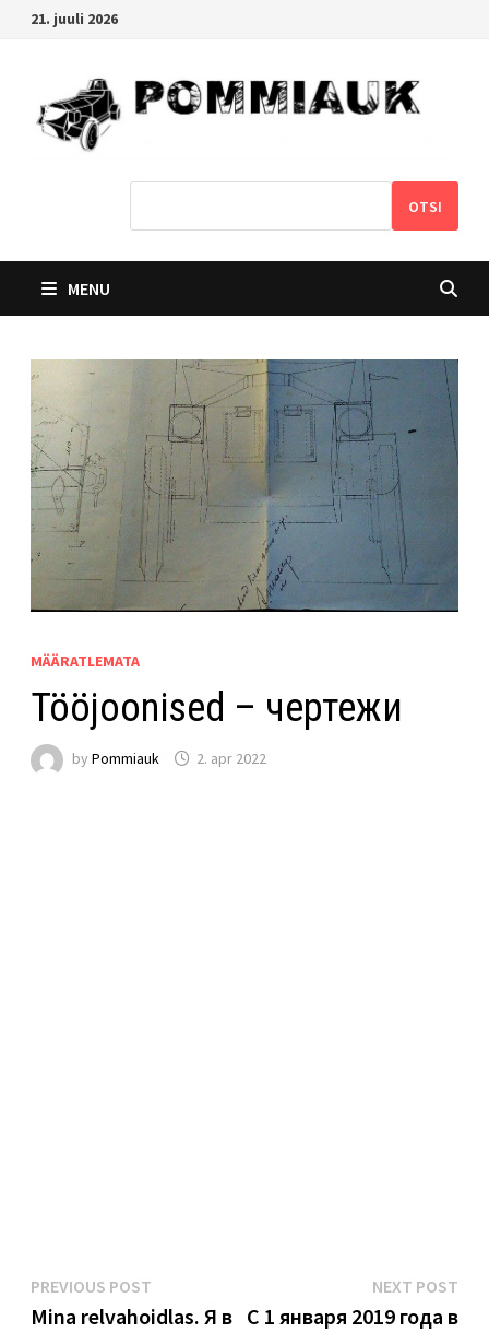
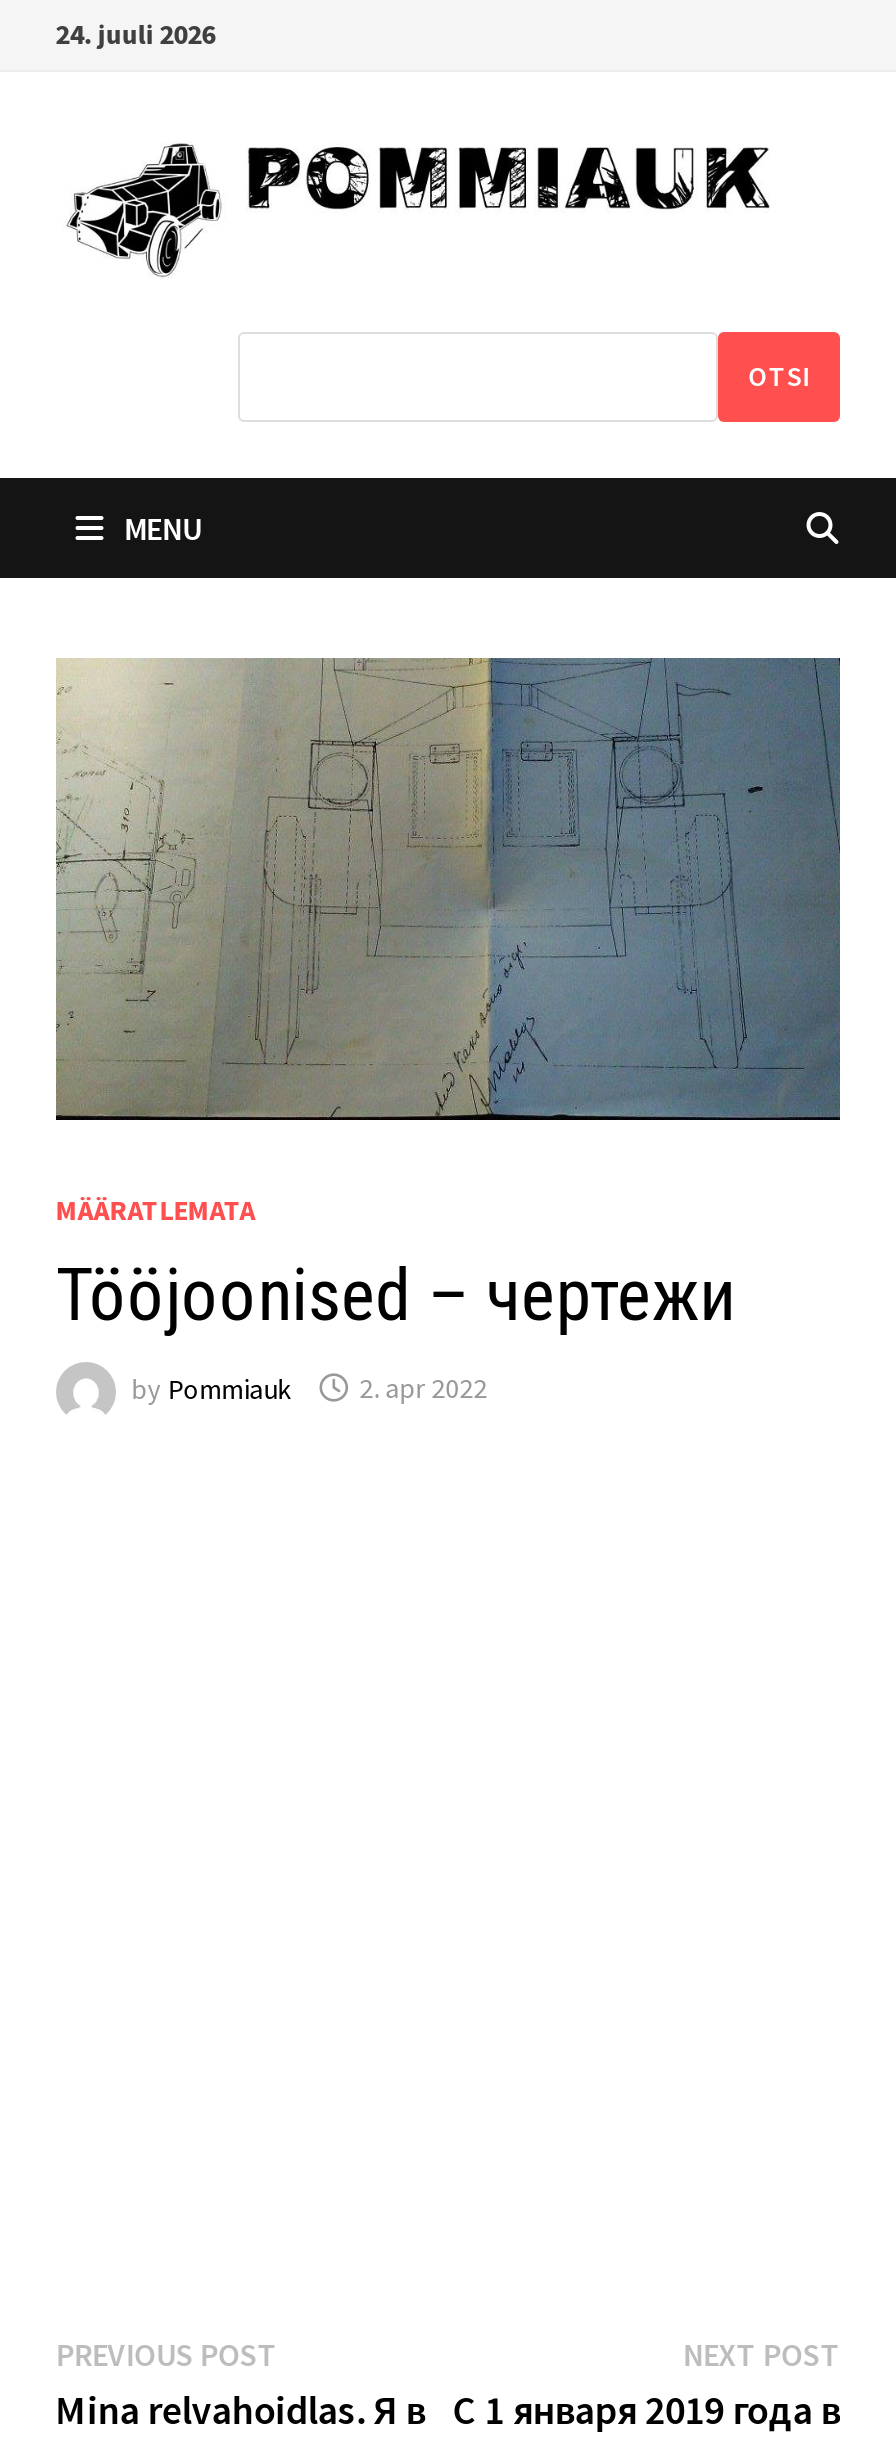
- 21. juuli 2026
+ 24. juuli 2026
